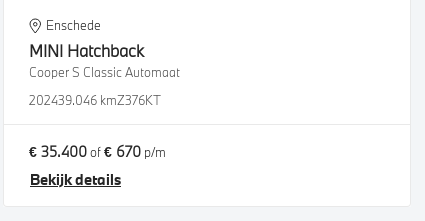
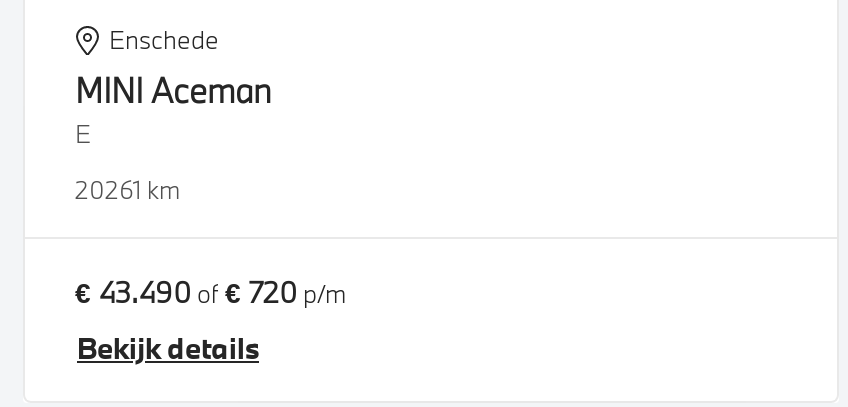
- MINI Hatchback
- Cooper S Classic Automaat
+ MINI Aceman
+ E

- 202439.046 kmZ376KT
+ 2026 1 km

- € 35.400 of € 670 p/m
+ € 43.490 of € 720 p/m
